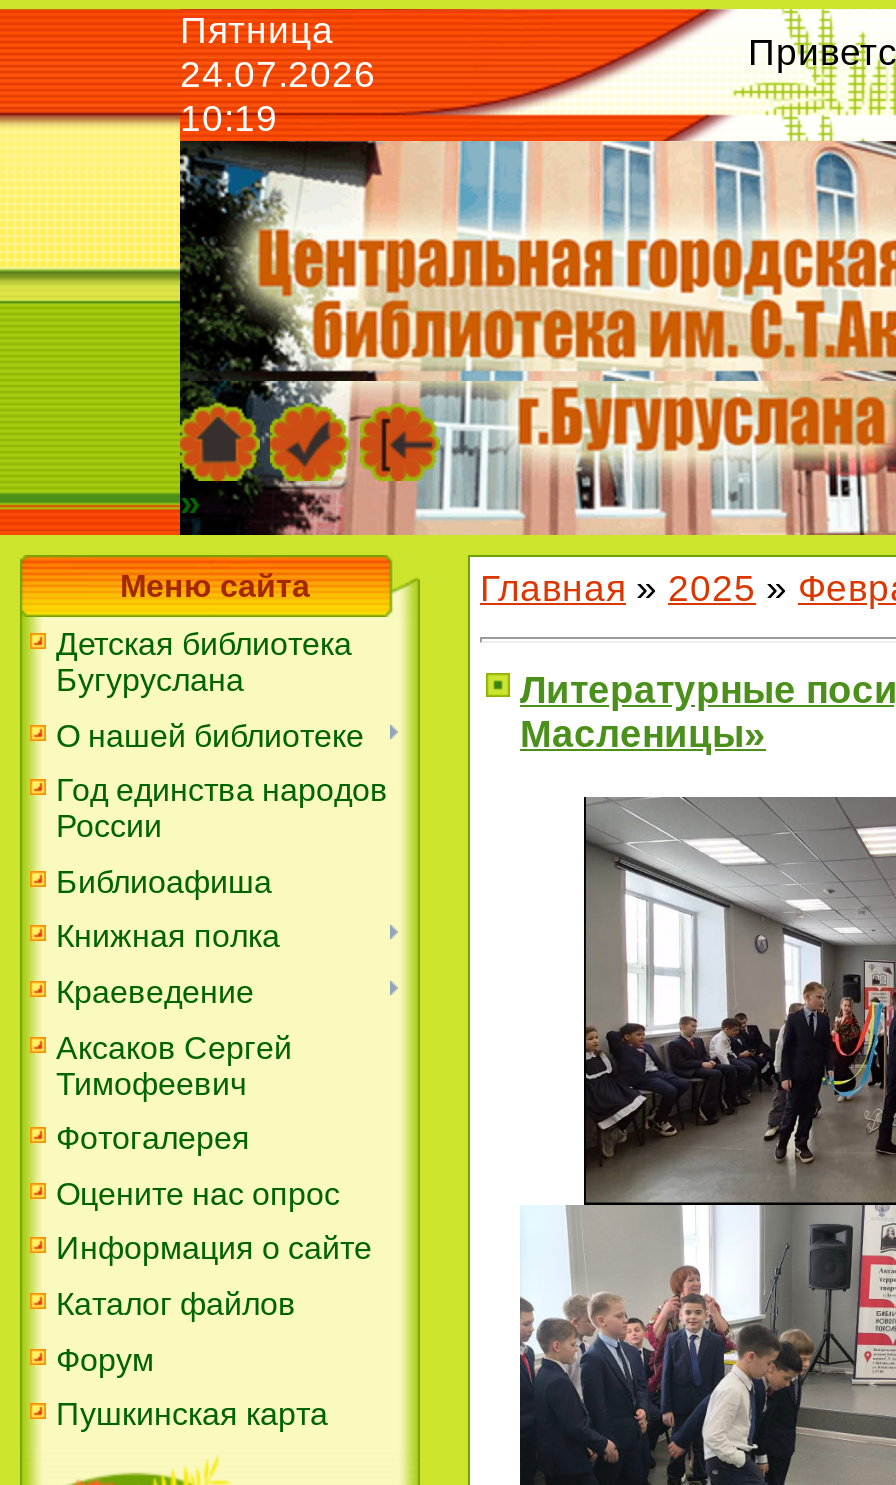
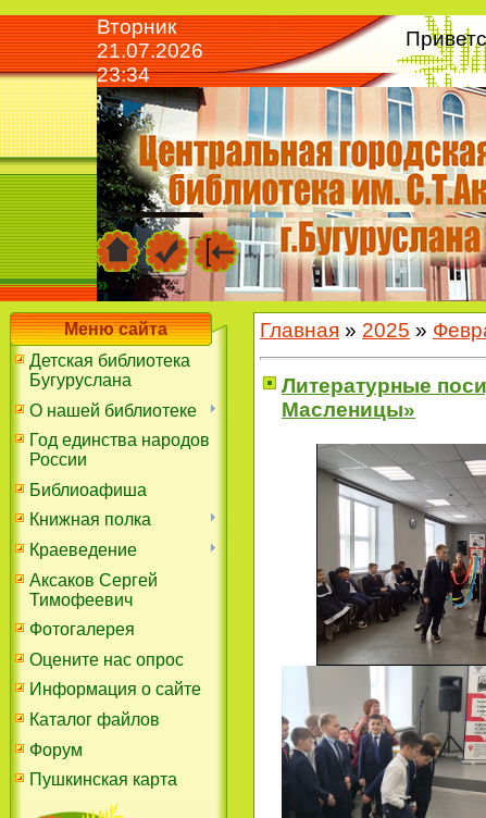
- Пятница
- 24.07.2026
- 10:19
+ Вторник
+ 21.07.2026
+ 23:34
